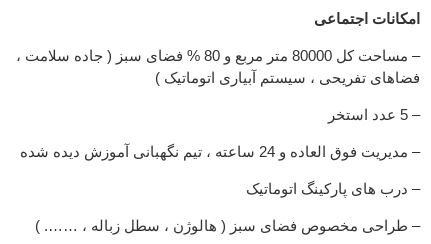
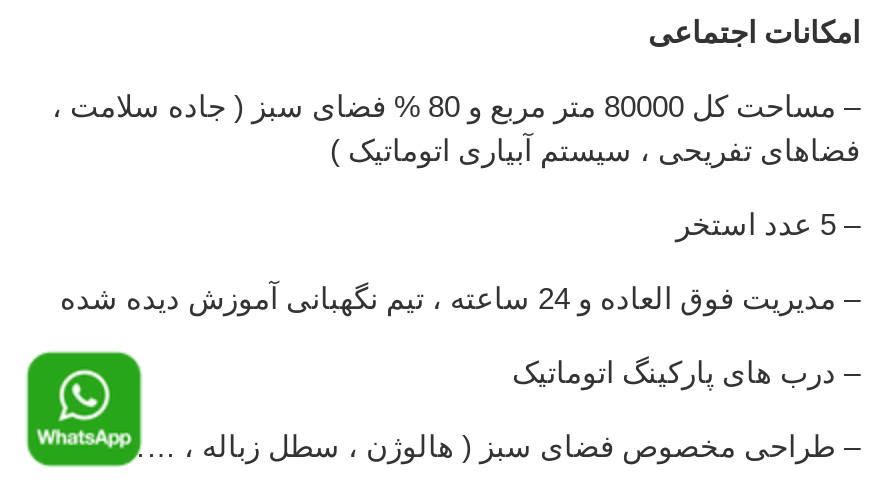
+ [image]
